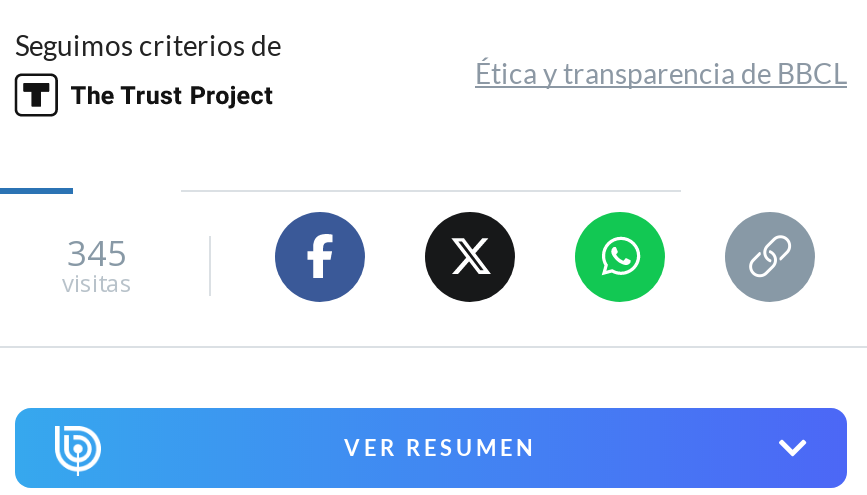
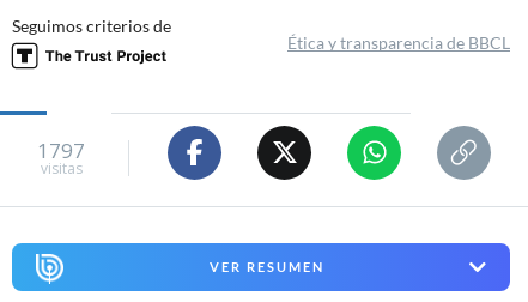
- 345
+ 1797
